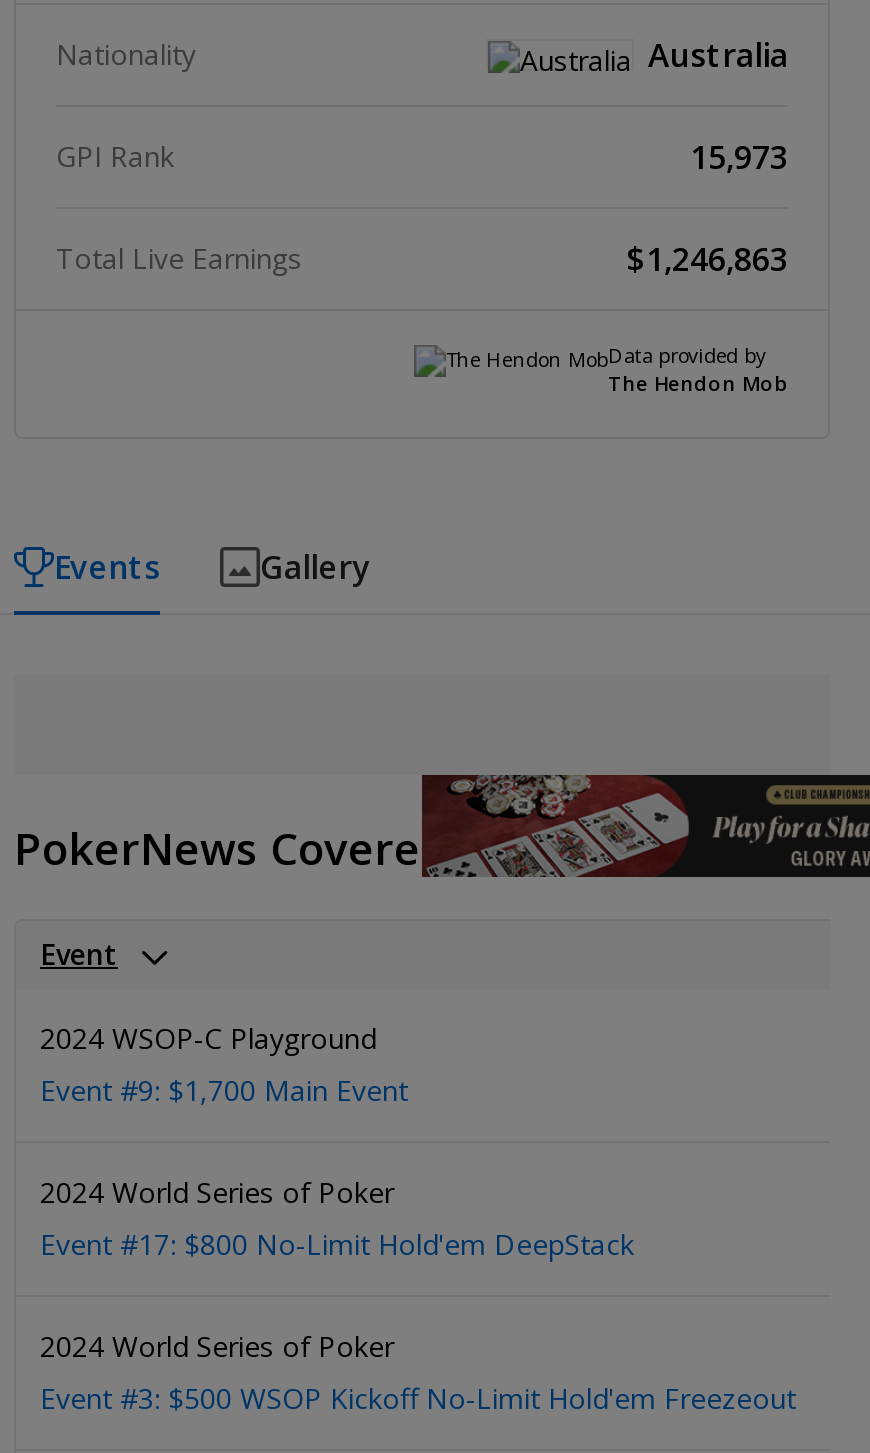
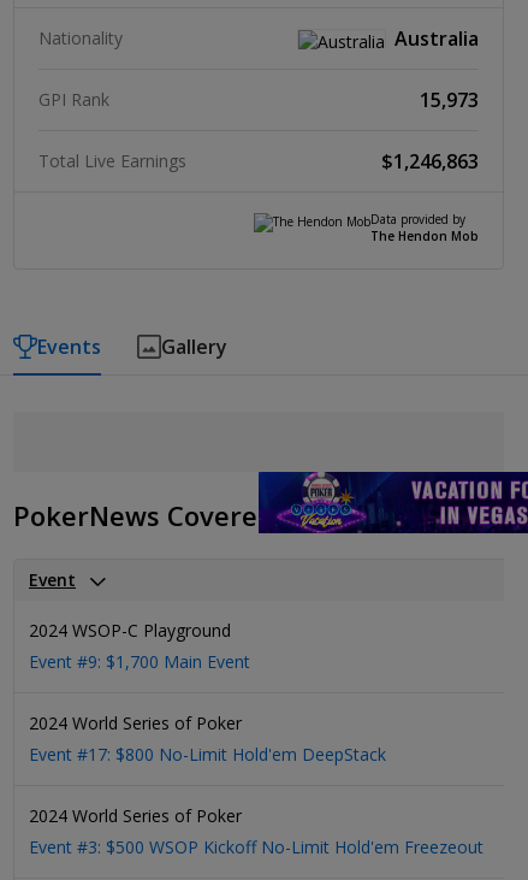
- [image]
+ [image]
